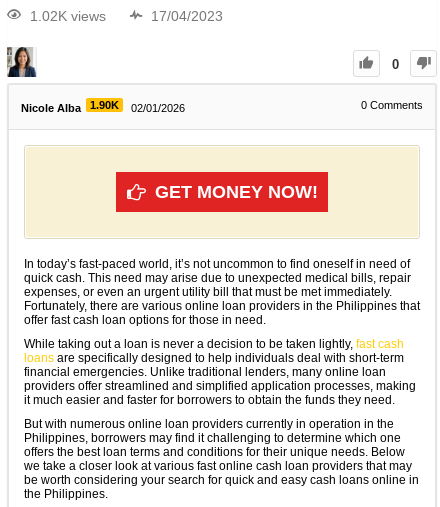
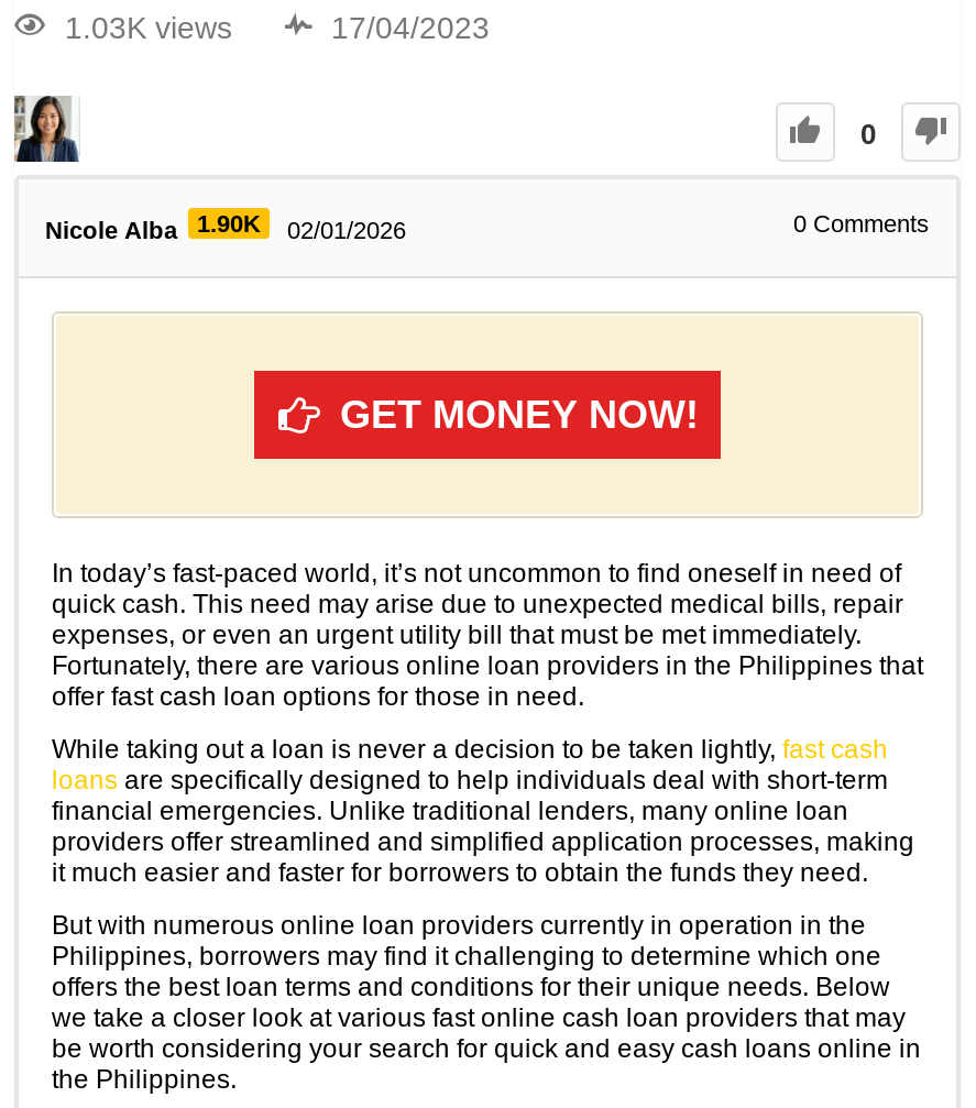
- 1.02K views
+ 1.03K views
